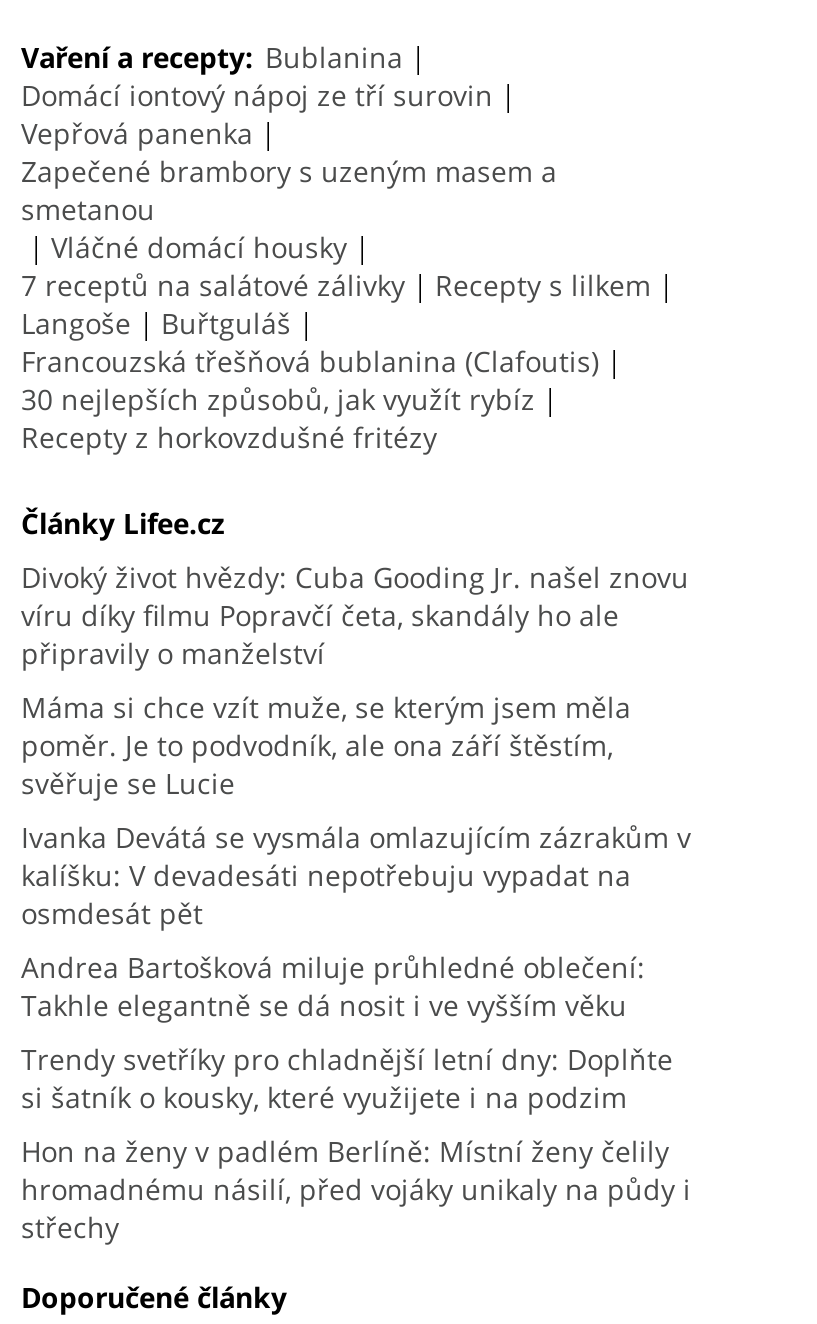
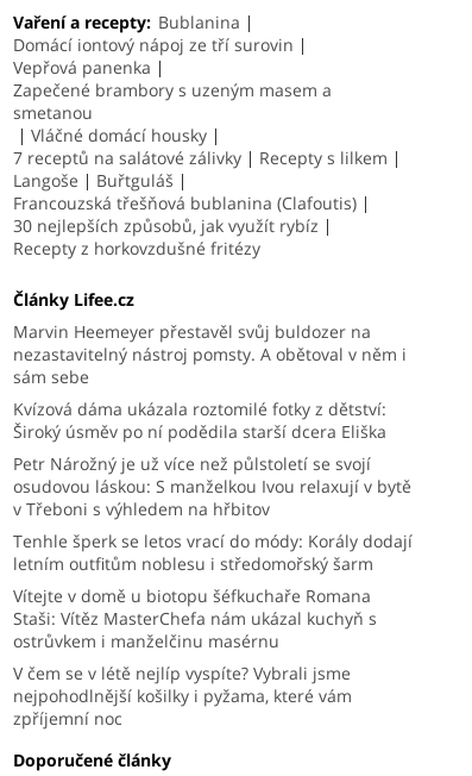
- Divoký život hvězdy: Cuba Gooding Jr. našel znovu
- víru díky filmu Popravčí četa, skandály ho ale
- připravily o manželství
- Máma si chce vzít muže, se kterým jsem měla
- poměr. Je to podvodník, ale ona září štěstím,
- svěřuje se Lucie
- Ivanka Devátá se vysmála omlazujícím zázrakům v
- kalíšku: V devadesáti nepotřebuju vypadat na
- osmdesát pět
- Andrea Bartošková miluje průhledné oblečení:
- Takhle elegantně se dá nosit i ve vyšším věku
- Trendy svetříky pro chladnější letní dny: Doplňte
- si šatník o kousky, které využijete i na podzim
- Hon na ženy v padlém Berlíně: Místní ženy čelily
- hromadnému násilí, před vojáky unikaly na půdy i
- střechy
+ Marvin Heemeyer přestavěl svůj buldozer na
+ nezastavitelný nástroj pomsty. A obětoval v něm i
+ sám sebe
+ Kvízová dáma ukázala roztomilé fotky z dětství:
+ Široký úsměv po ní podědila starší dcera Eliška
+ Petr Nárožný je už více než půlstoletí se svojí
+ osudovou láskou: S manželkou Ivou relaxují v bytě
+ v Třeboni s výhledem na hřbitov
+ Tenhle šperk se letos vrací do módy: Korály dodají
+ letním outfitům noblesu i středomořský šarm
+ Vítejte v domě u biotopu šéfkuchaře Romana
+ Staši: Vítěz MasterChefa nám ukázal kuchyň s
+ ostrůvkem i manželčinu masérnu
+ V čem se v létě nejlíp vyspíte? Vybrali jsme
+ nejpohodlnější košilky i pyžama, které vám
+ zpříjemní noc
